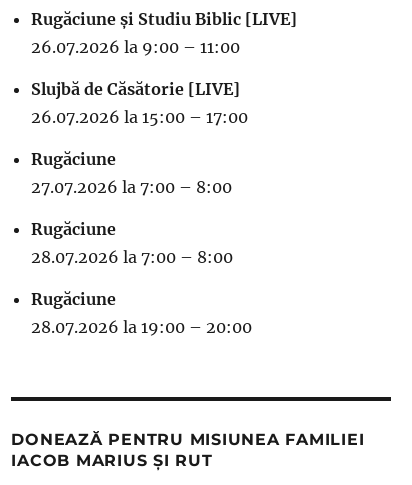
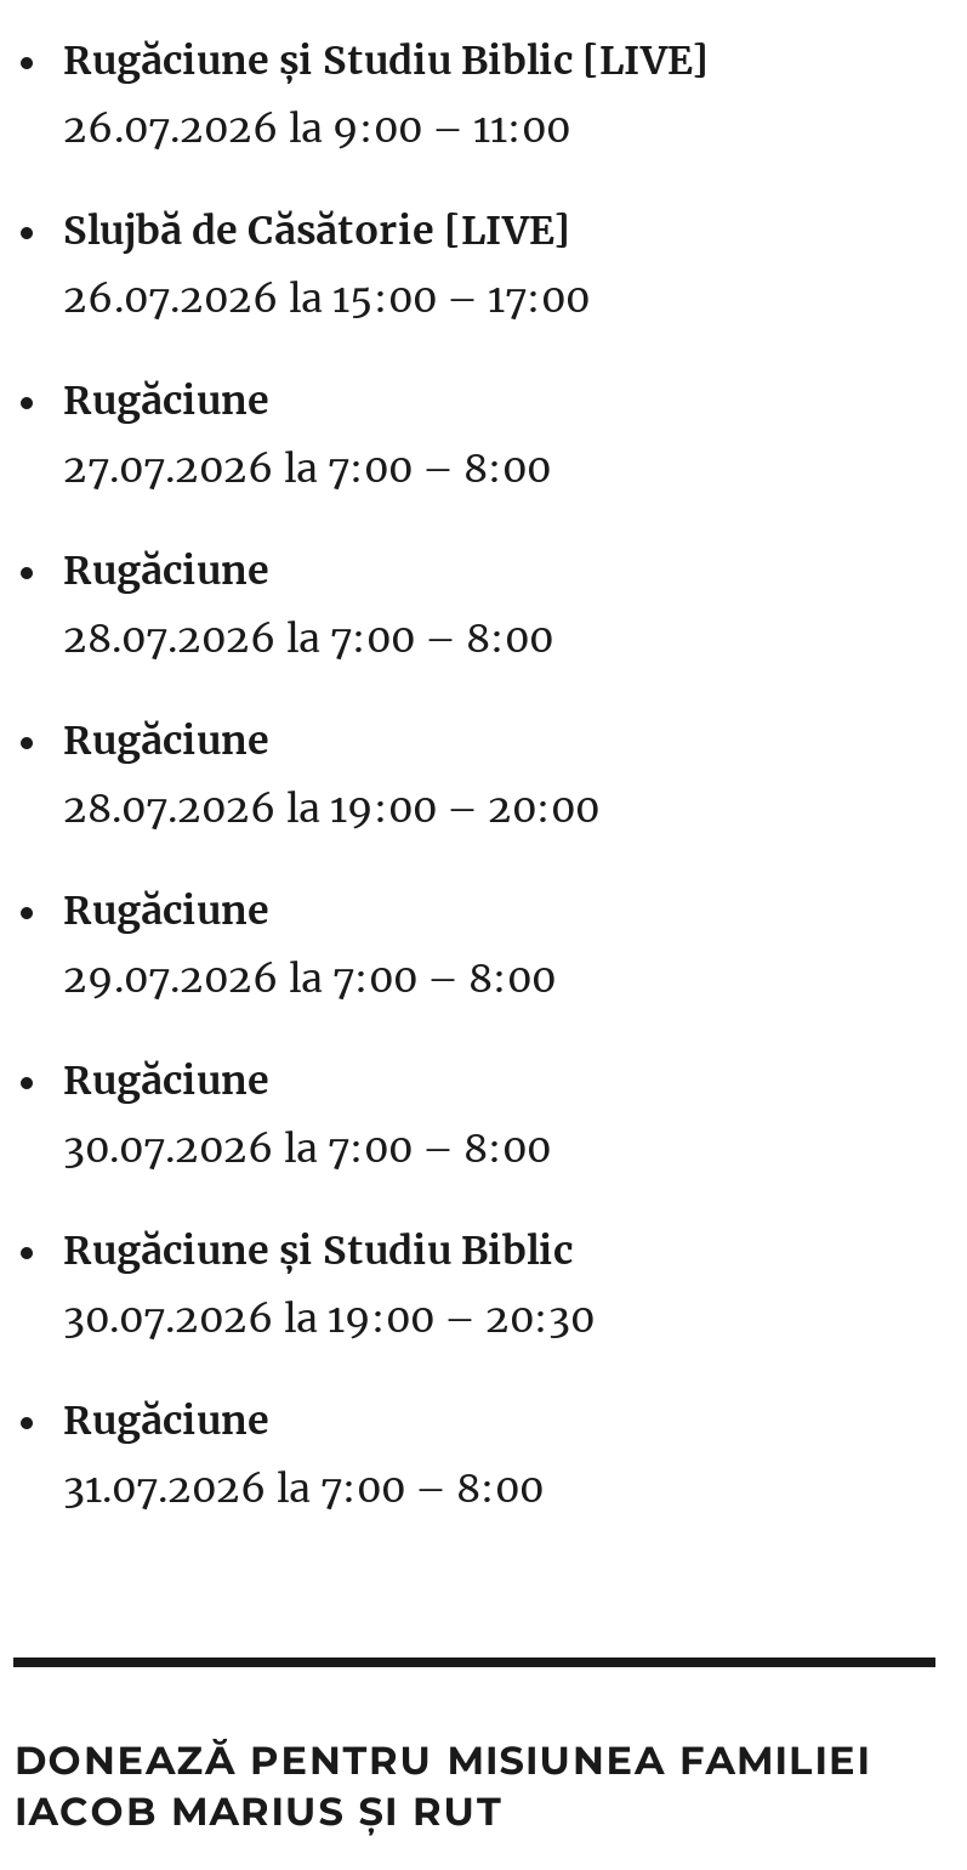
+ Rugăciune
+ 29.07.2026 la 7:00 – 8:00
+ Rugăciune
+ 30.07.2026 la 7:00 – 8:00
+ Rugăciune și Studiu Biblic
+ 30.07.2026 la 19:00 – 20:30
+ Rugăciune
+ 31.07.2026 la 7:00 – 8:00
